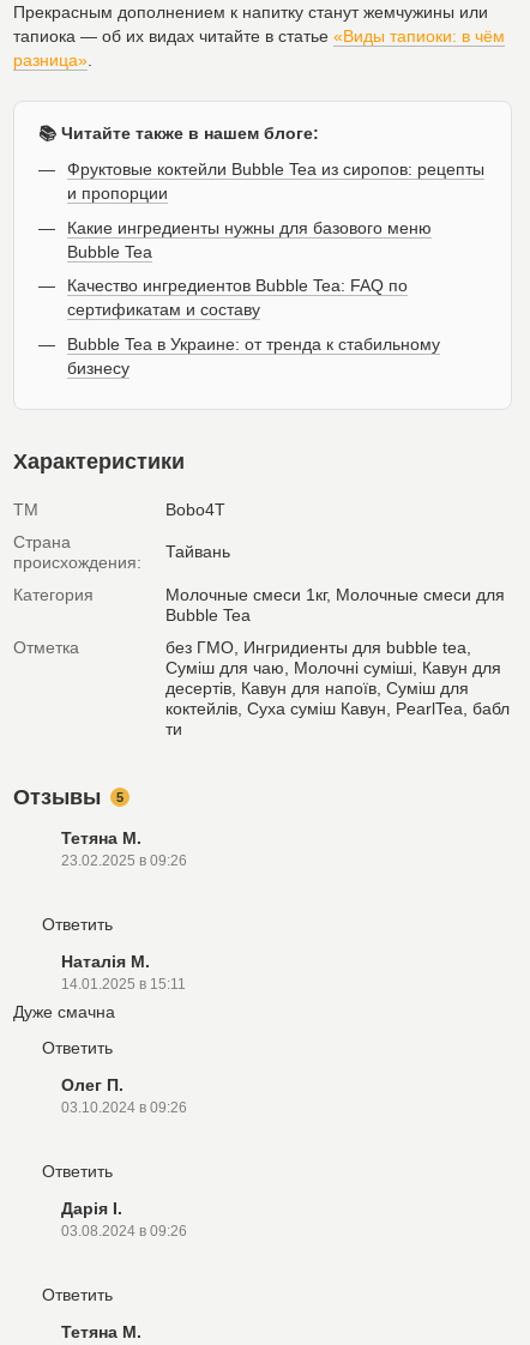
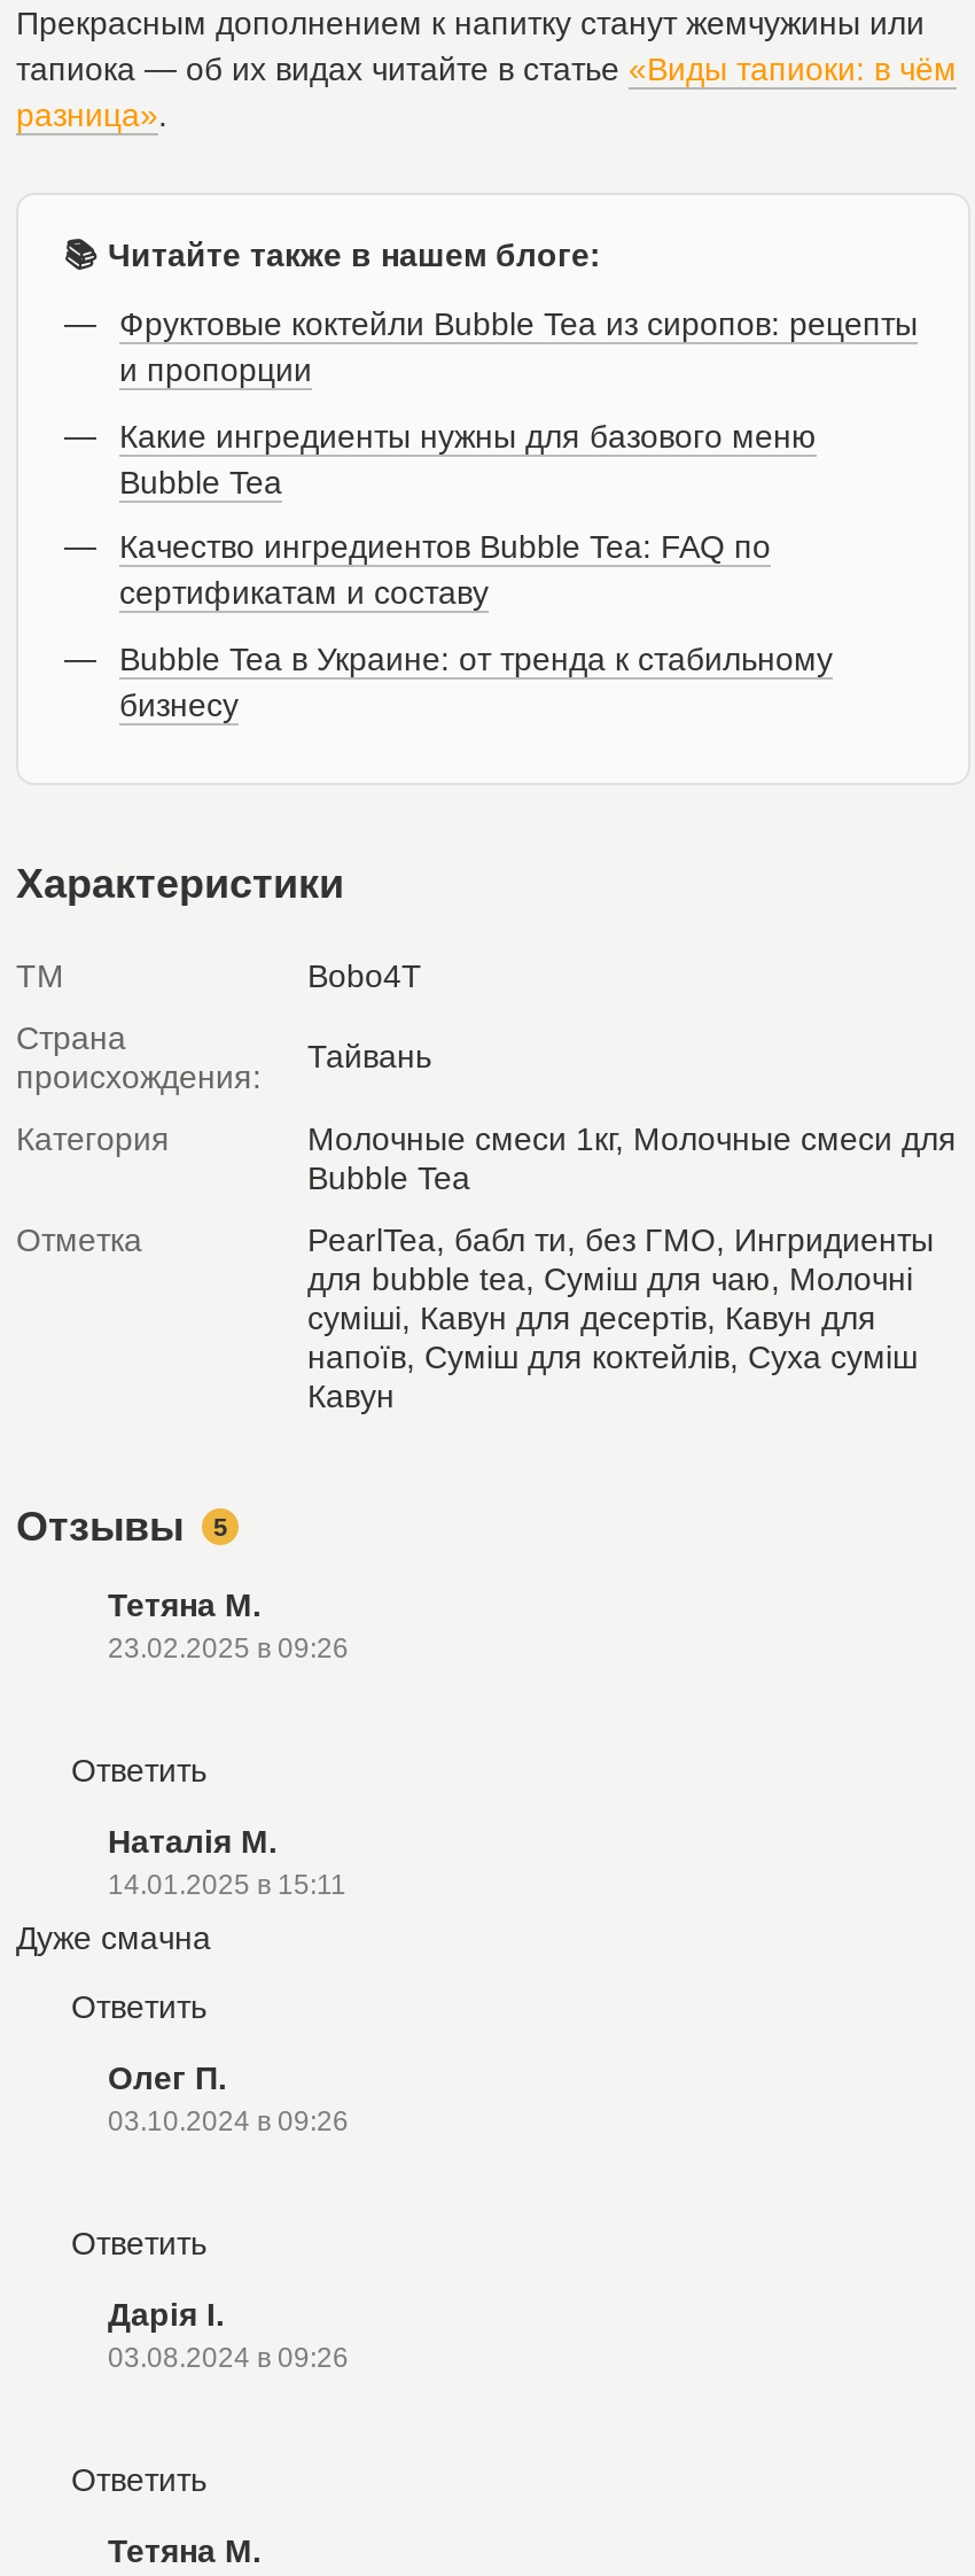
- без ГМО, Ингридиенты для bubble tea,
- Суміш для чаю, Молочні суміші, Кавун для
- десертів, Кавун для напоїв, Суміш для
- коктейлів, Суха суміш Кавун, PearlTea, бабл
- ти
+ PearlTea, бабл ти, без ГМО, Ингридиенты
+ для bubble tea, Суміш для чаю, Молочні
+ суміші, Кавун для десертів, Кавун для
+ напоїв, Суміш для коктейлів, Суха суміш
+ Кавун
